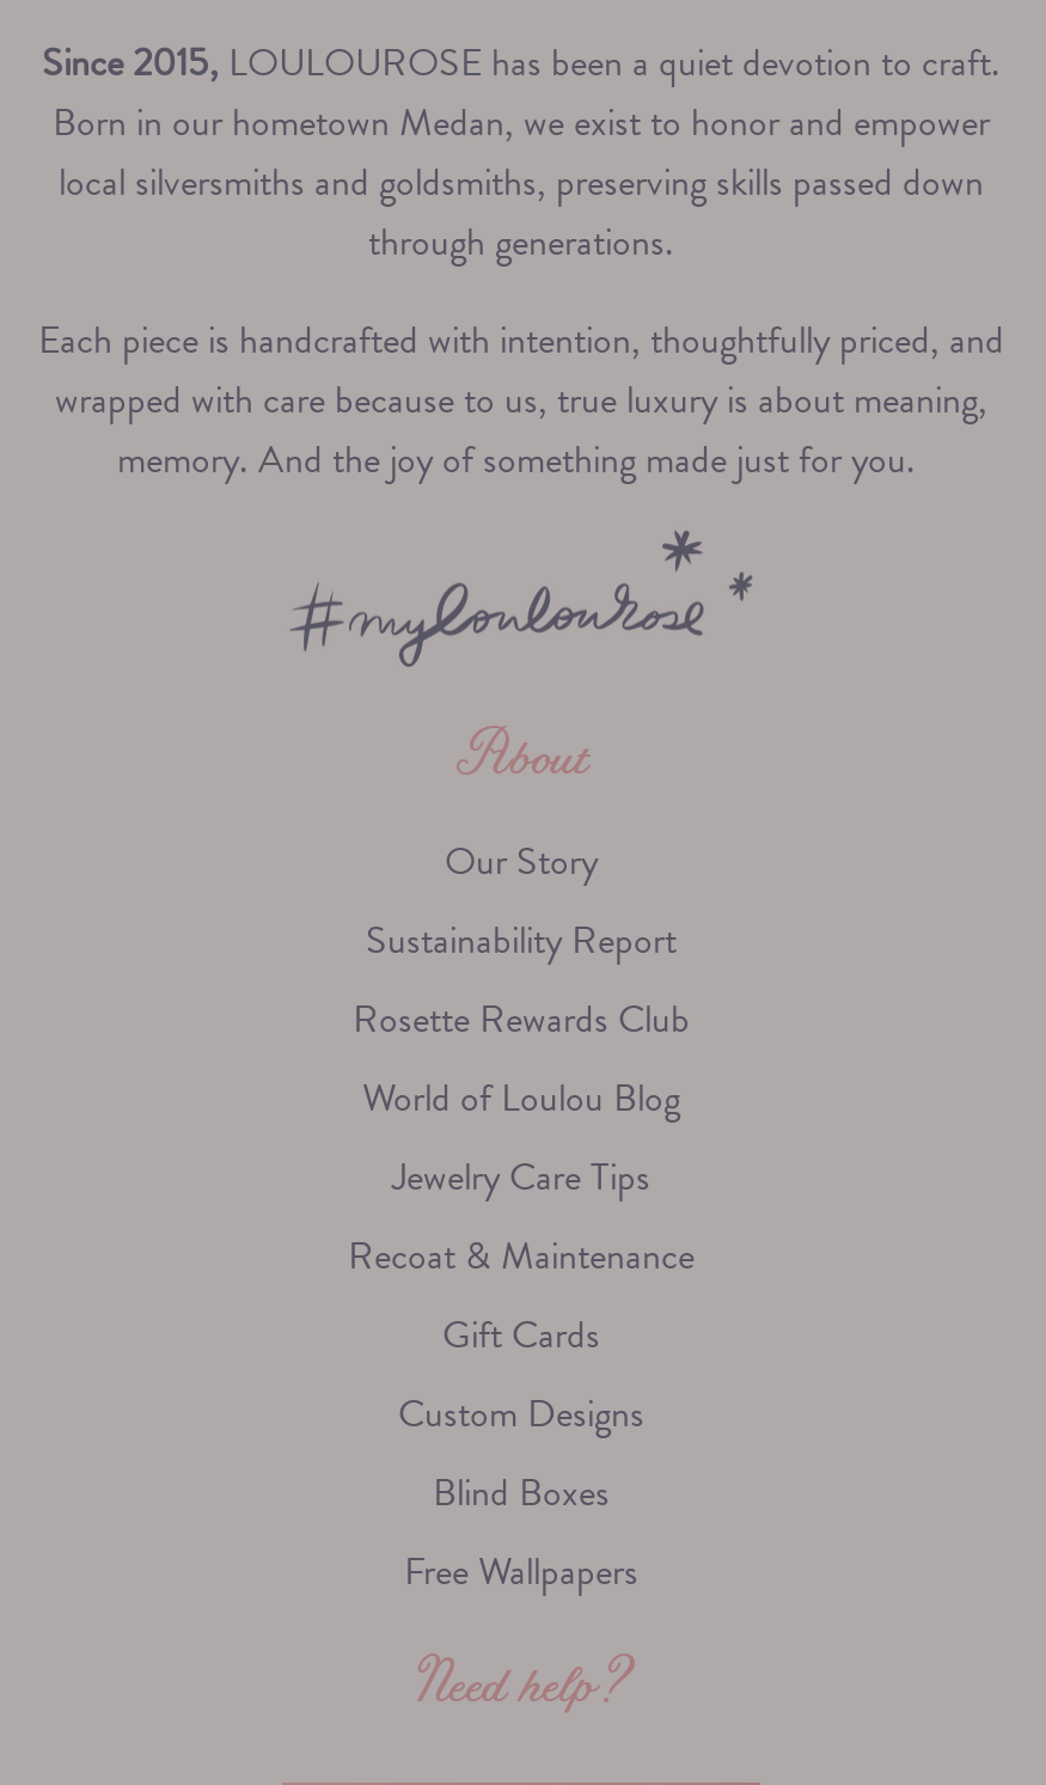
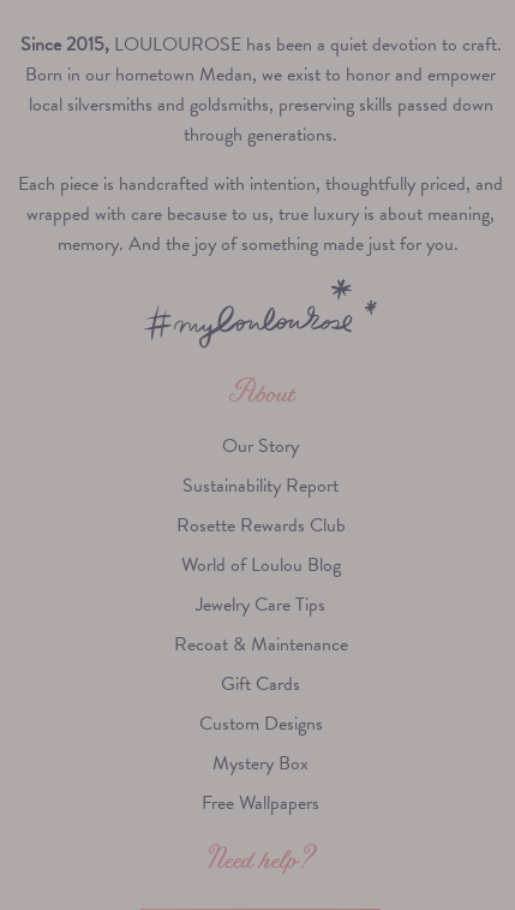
- Blind Boxes
+ Mystery Box
